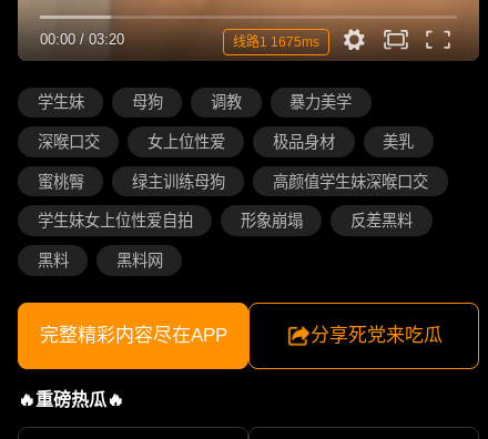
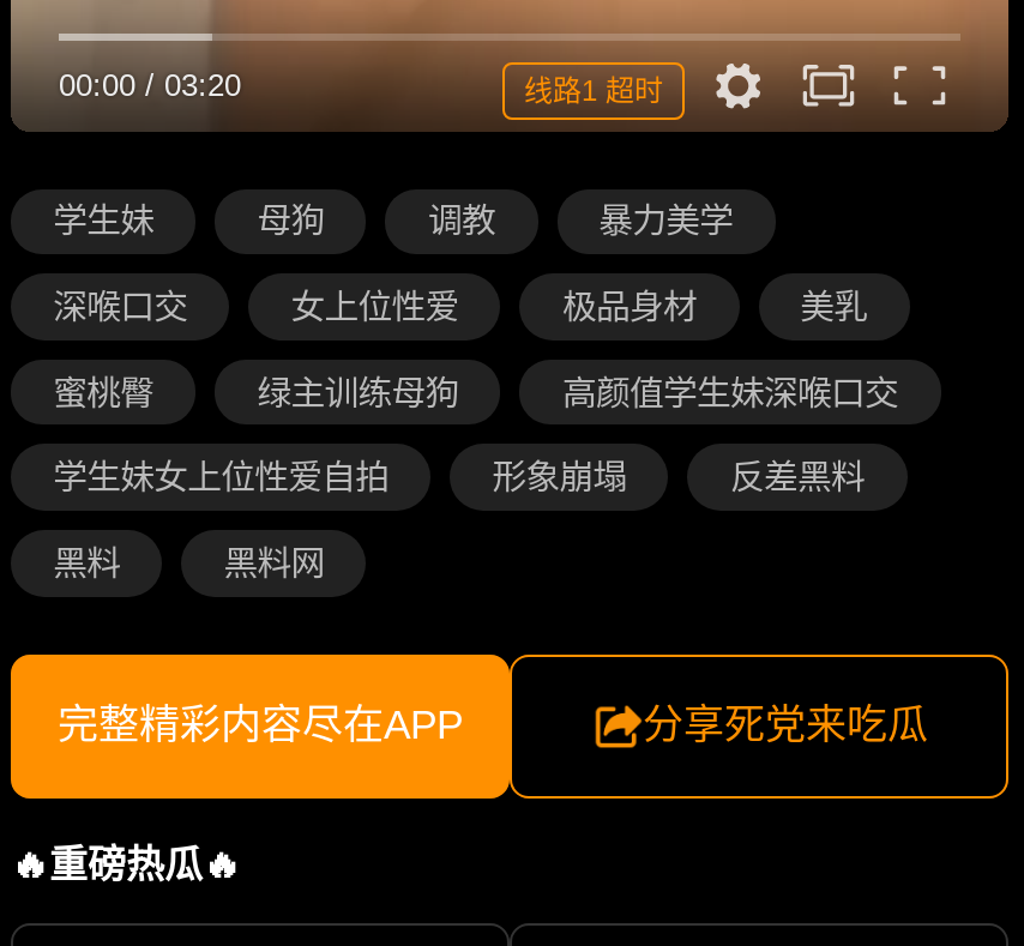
- 线路1 1675ms
+ 线路1 超时
